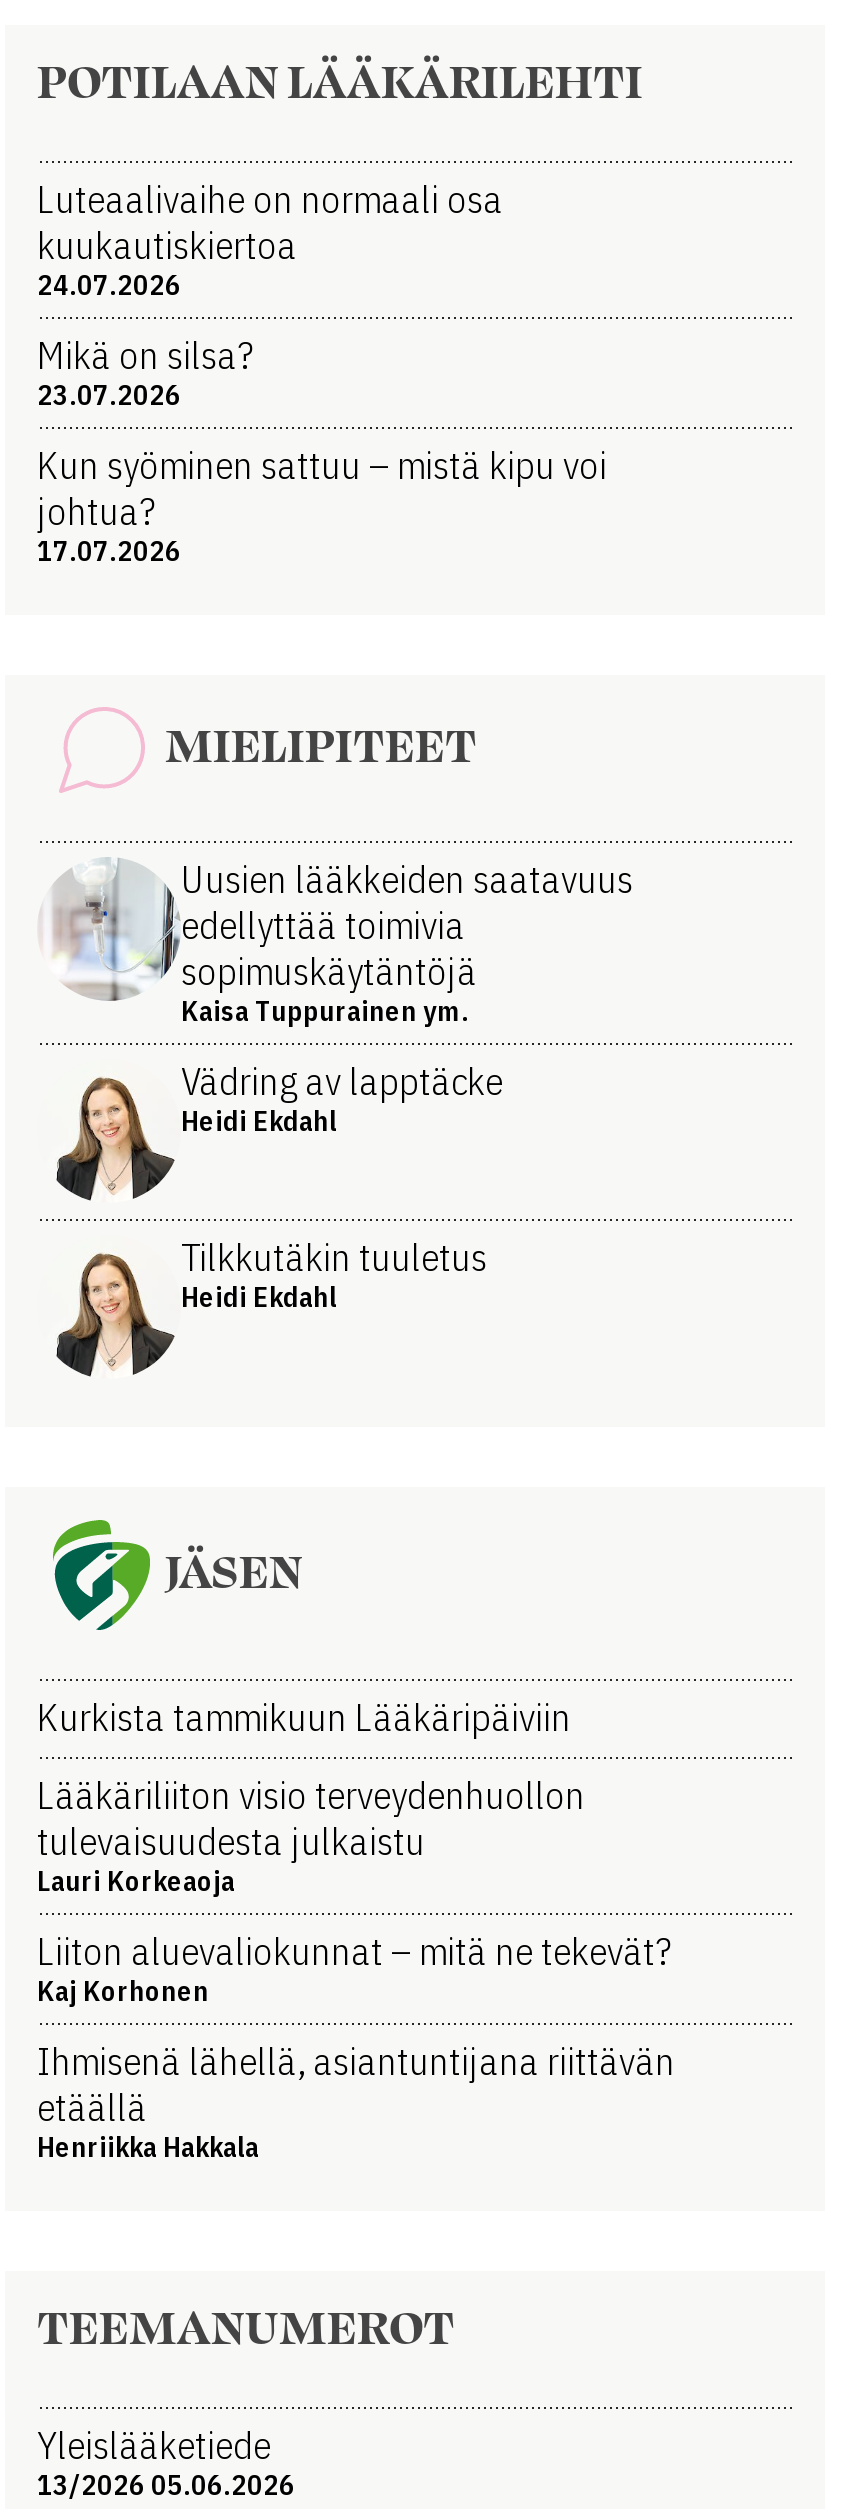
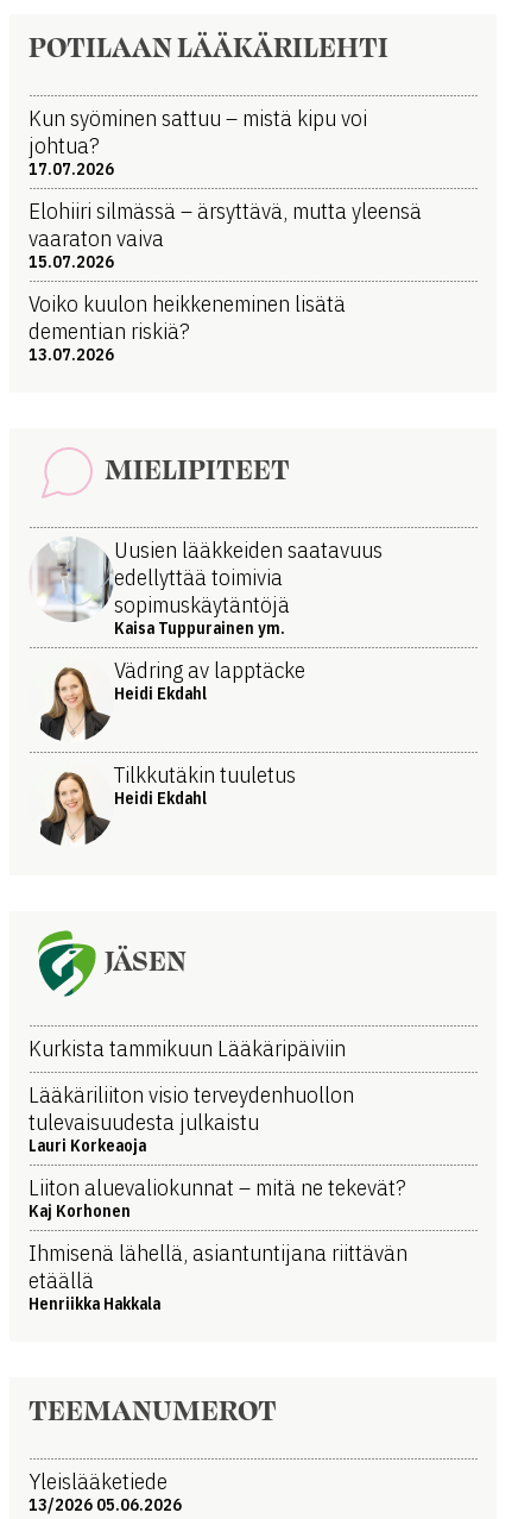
- Luteaalivaihe on normaali osa
- kuukautiskiertoa
- 24.07.2026
- Mikä on silsa?
- 23.07.2026

moved up: Kun syöminen sattuu – mistä kipu voi | johtua? | 17.07.2026

+ Elohiiri silmässä – ärsyttävä, mutta yleensä
+ vaaraton vaiva
+ 15.07.2026
+ Voiko kuulon heikkeneminen lisätä
+ dementian riskiä?
+ 13.07.2026
